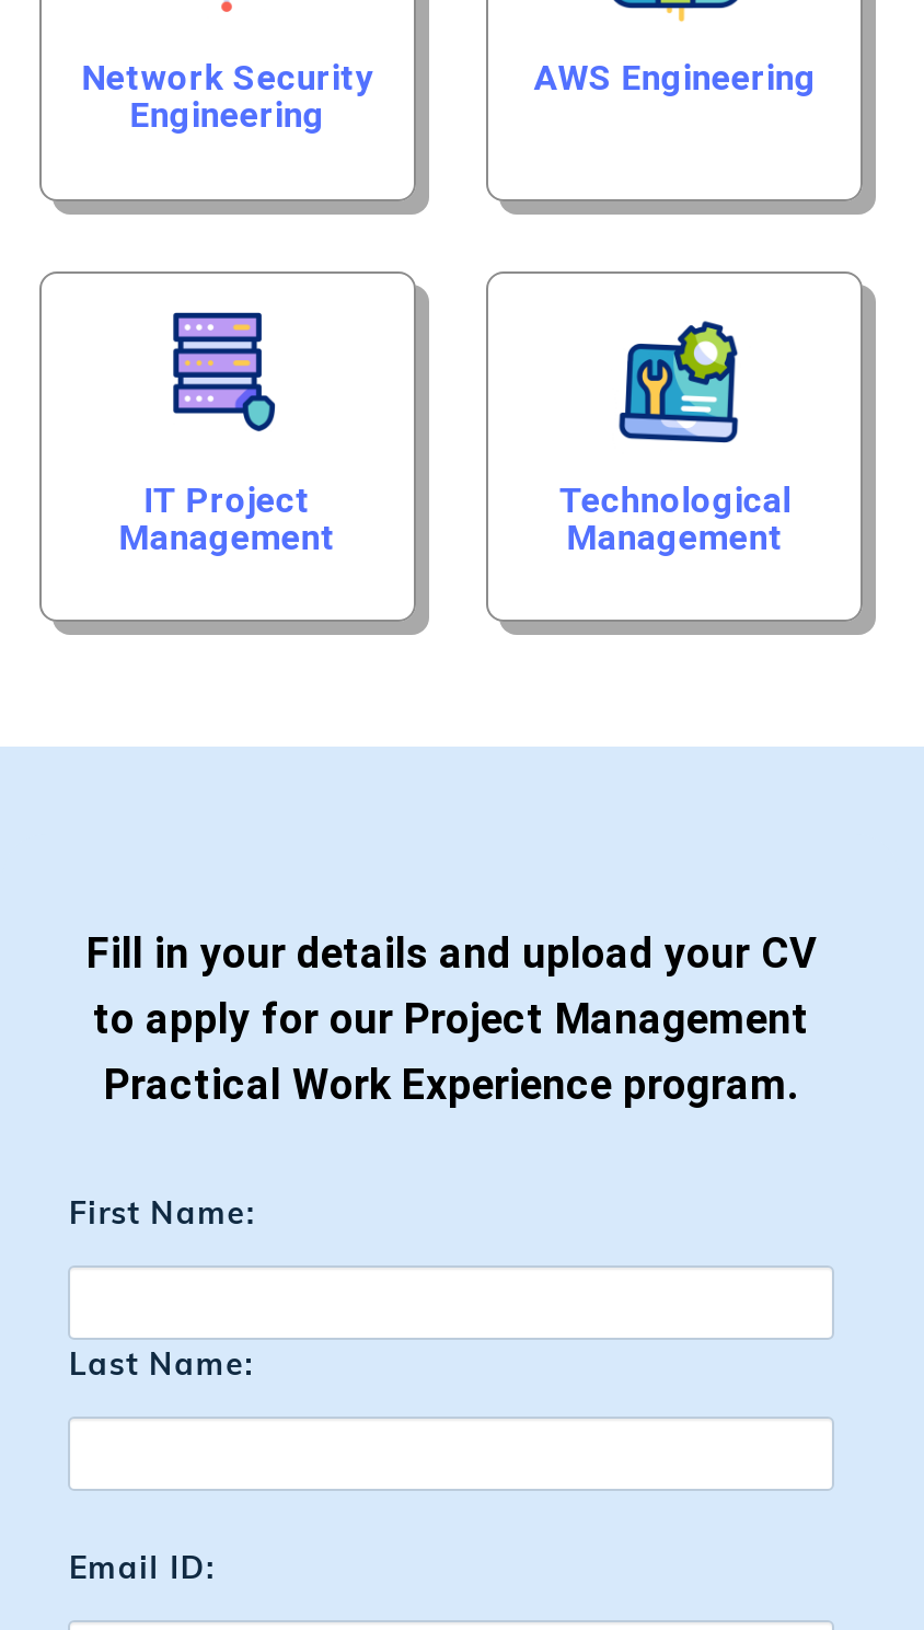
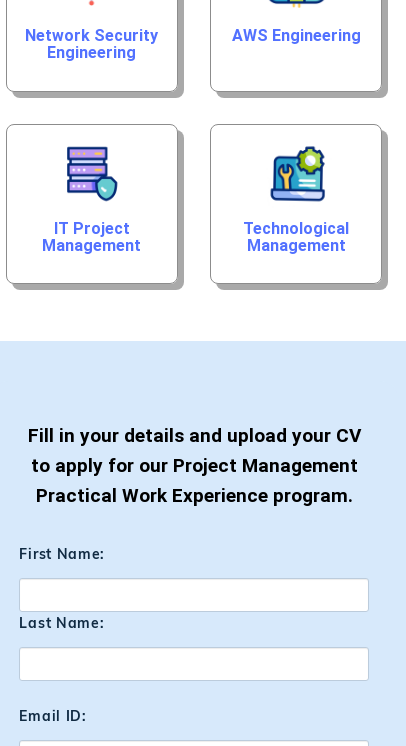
- [image]
+ [image]
